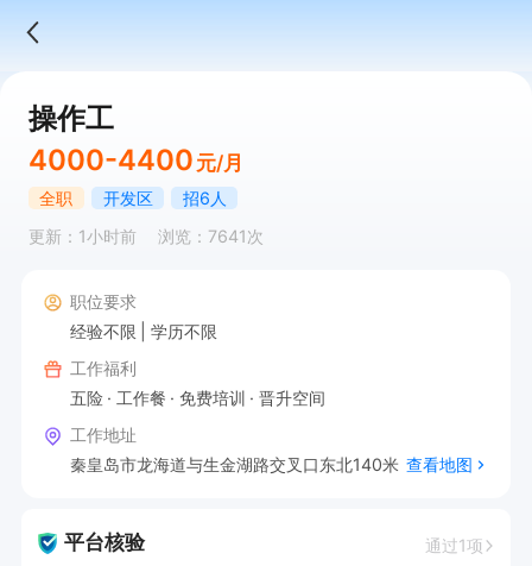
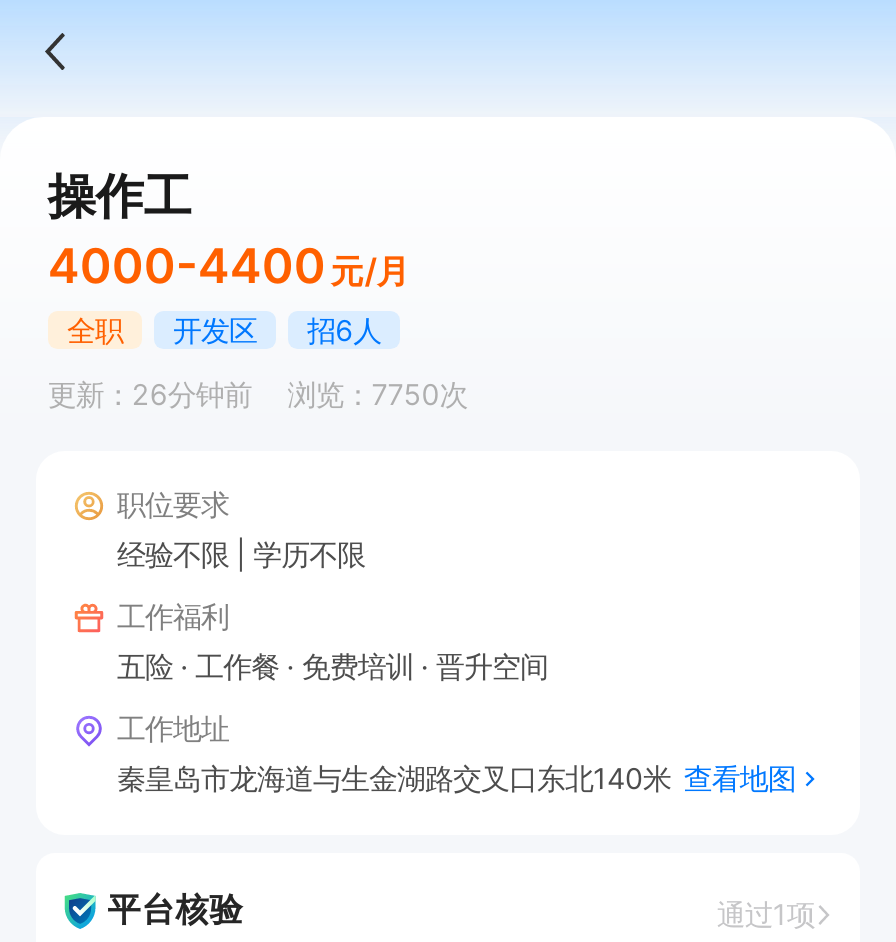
- 更新：1小时前
+ 更新：26分钟前

- 浏览：7641次
+ 浏览：7750次
